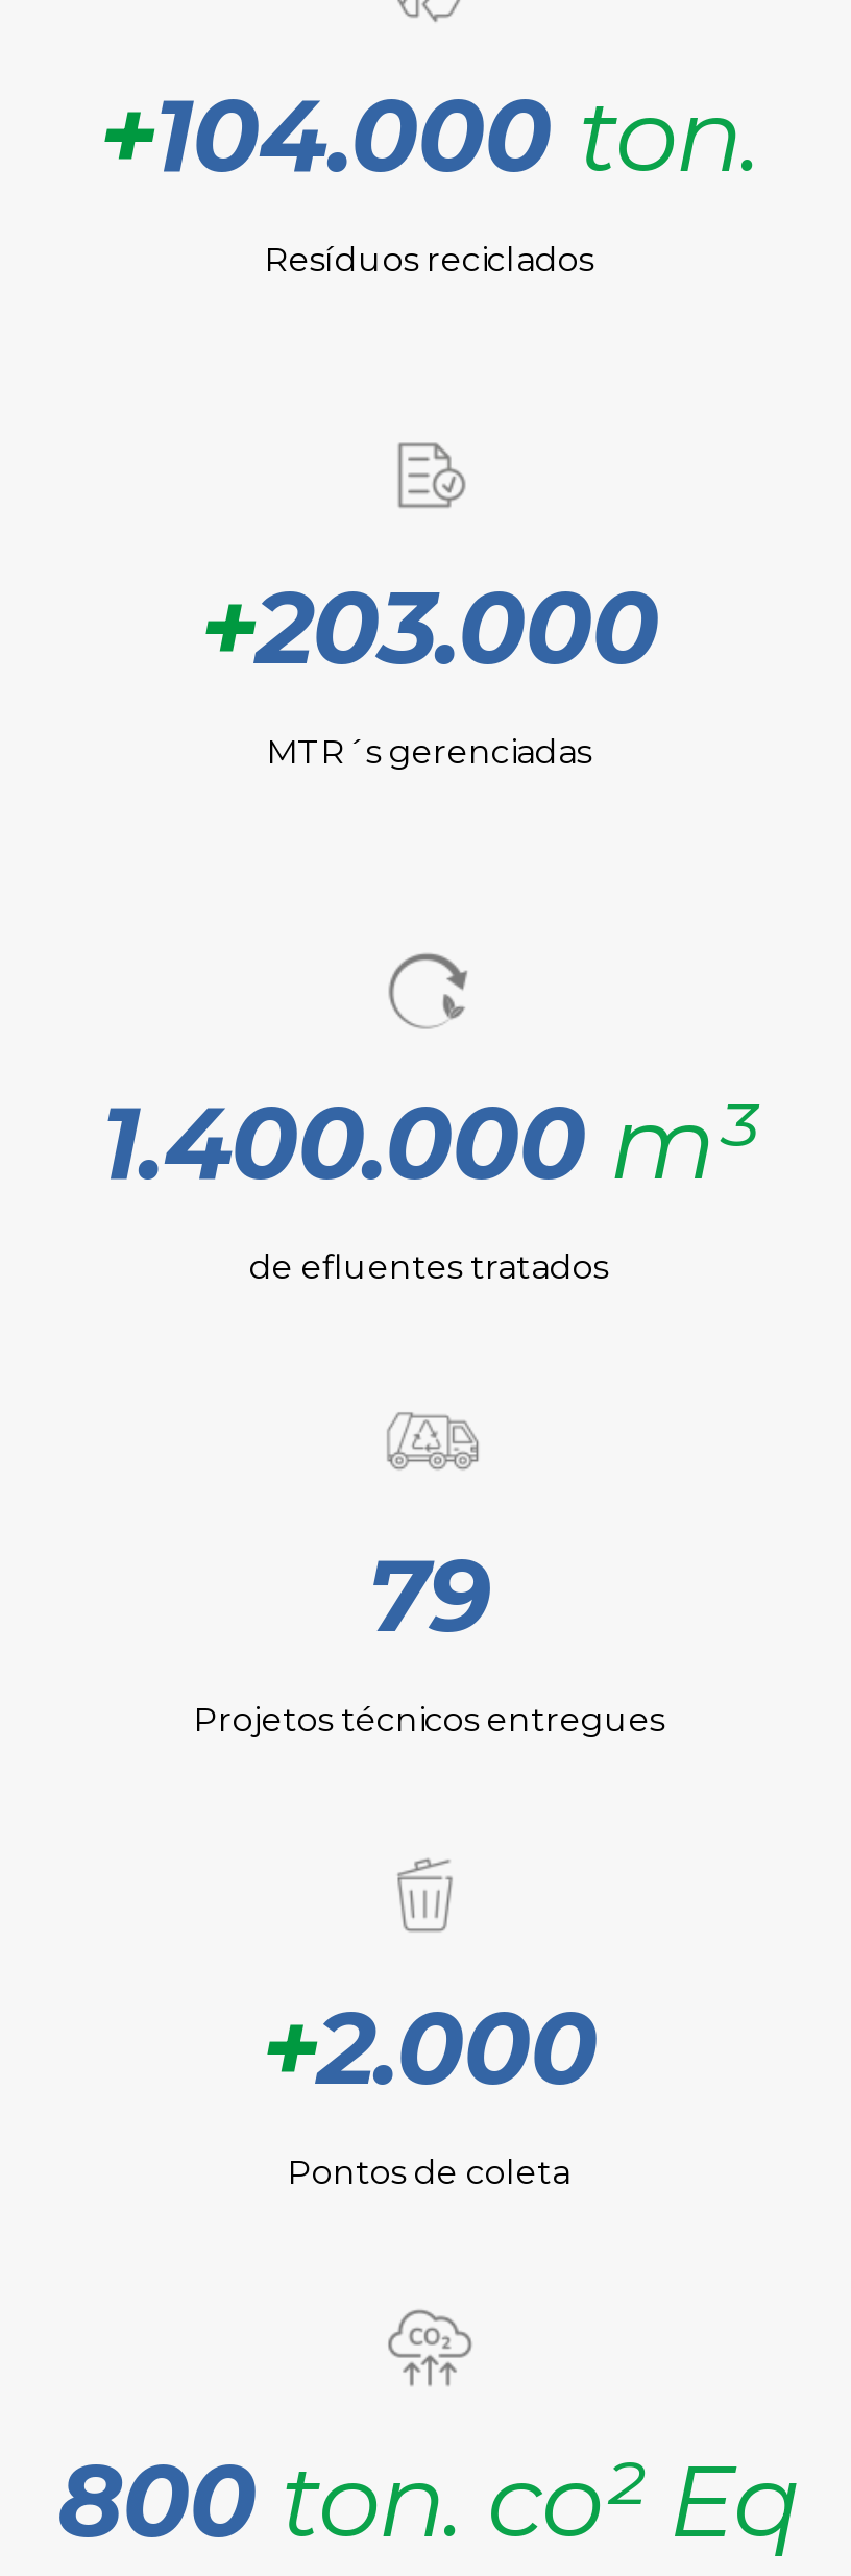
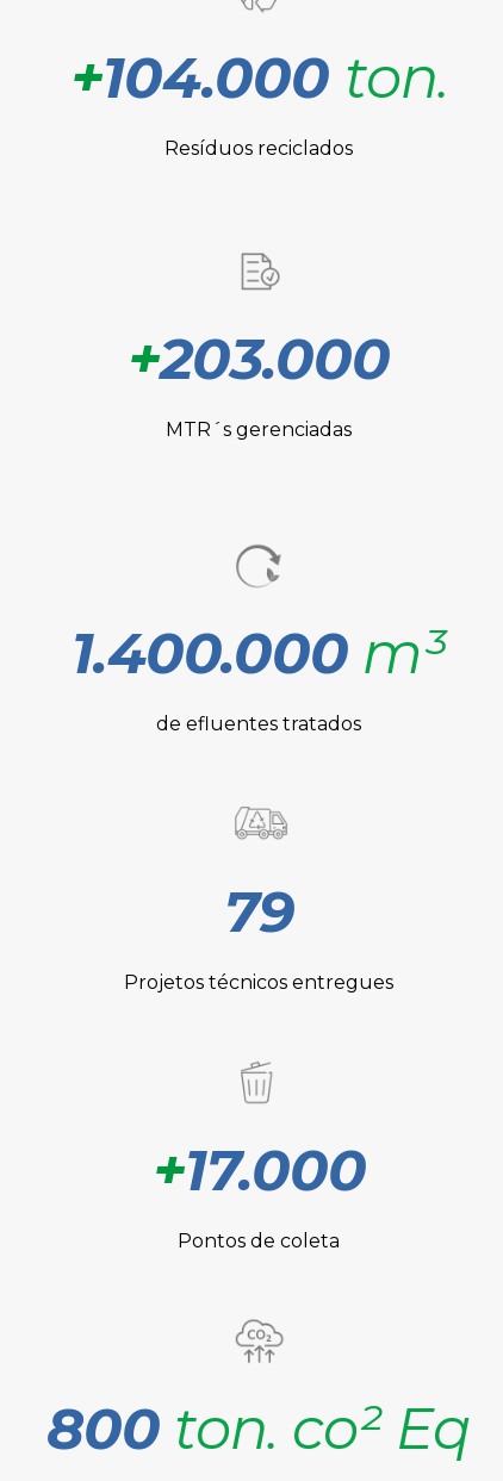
- +2.000
+ +17.000
